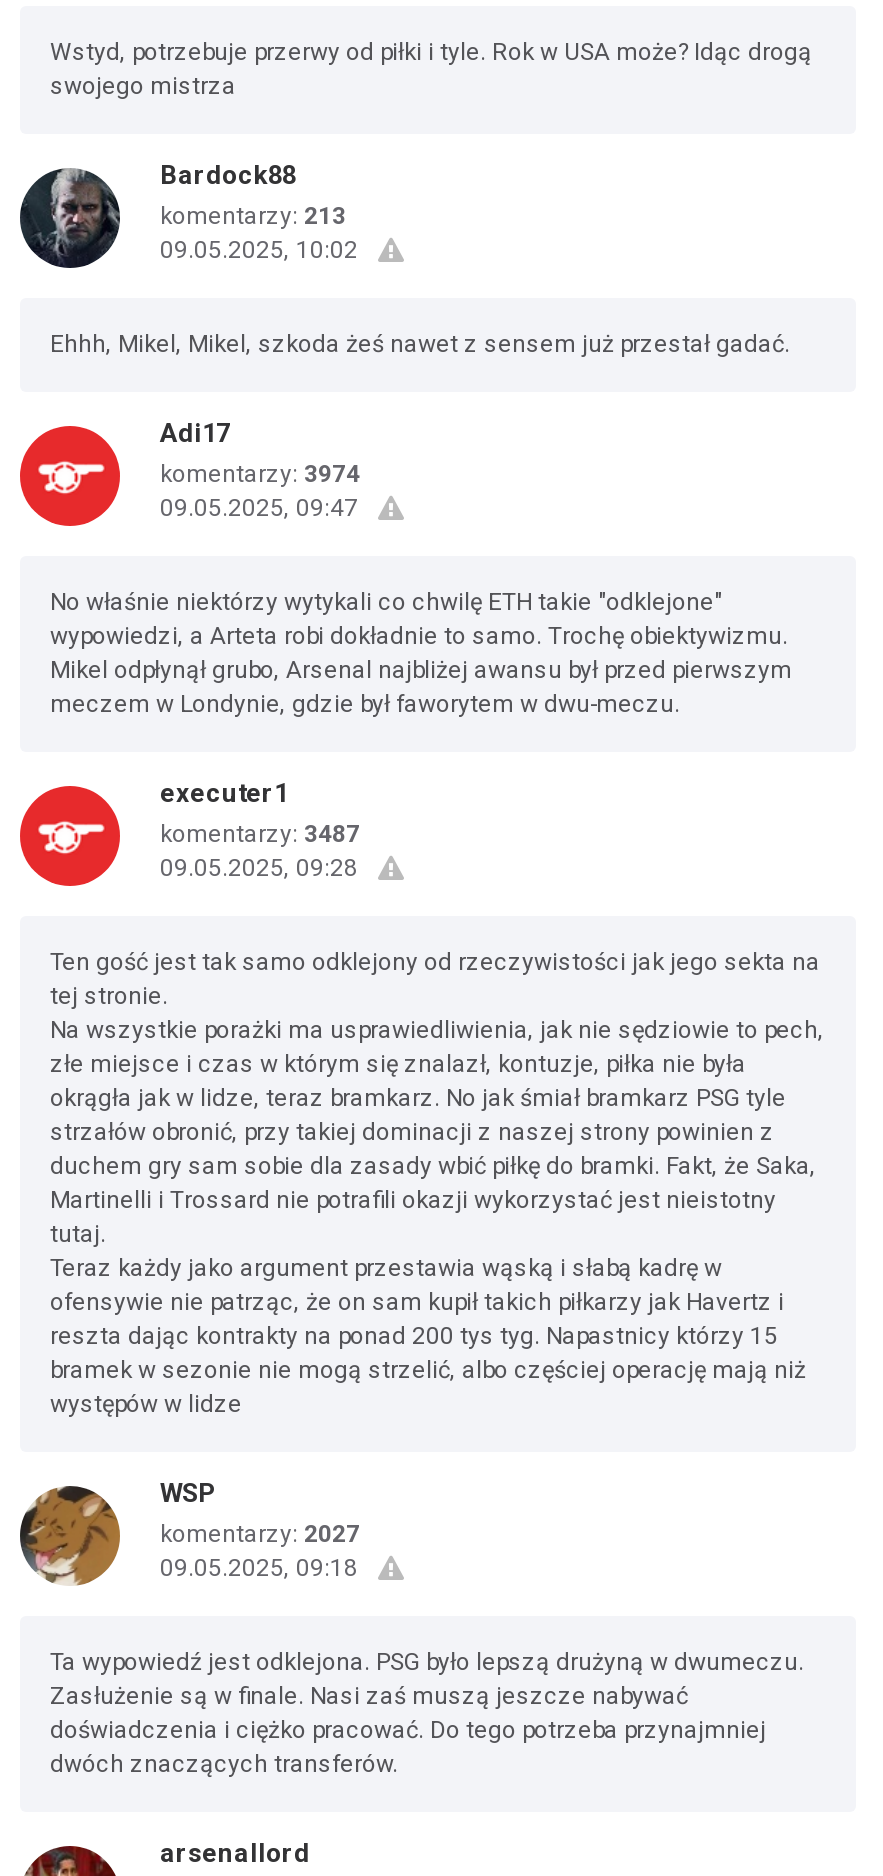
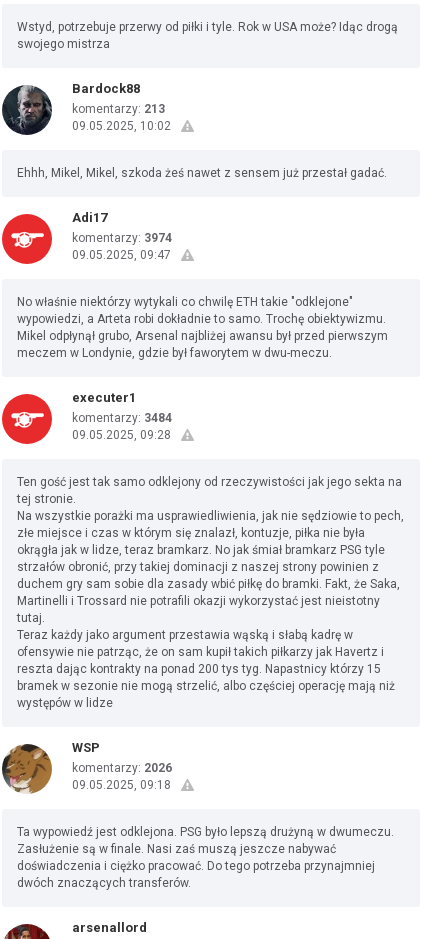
- komentarzy: 3487
+ komentarzy: 3484

- komentarzy: 2027
+ komentarzy: 2026
